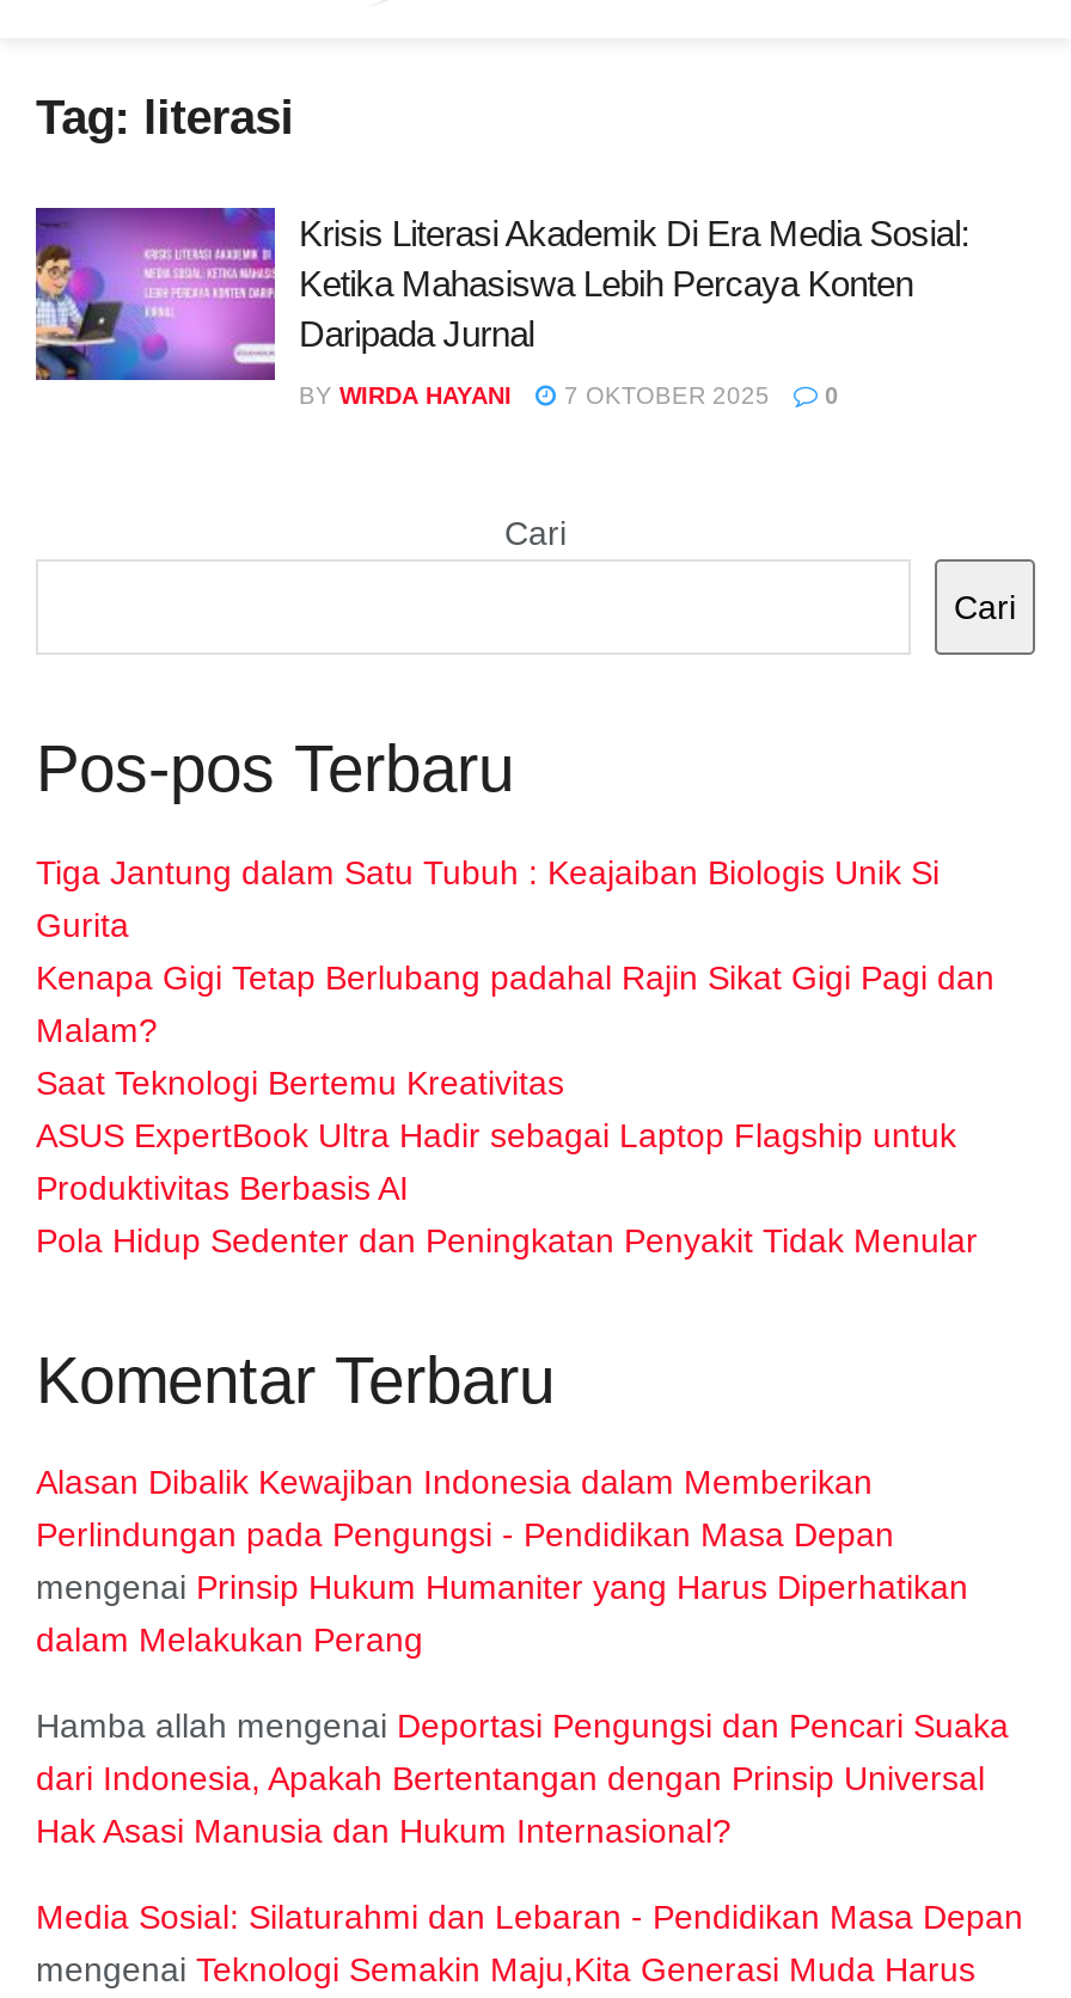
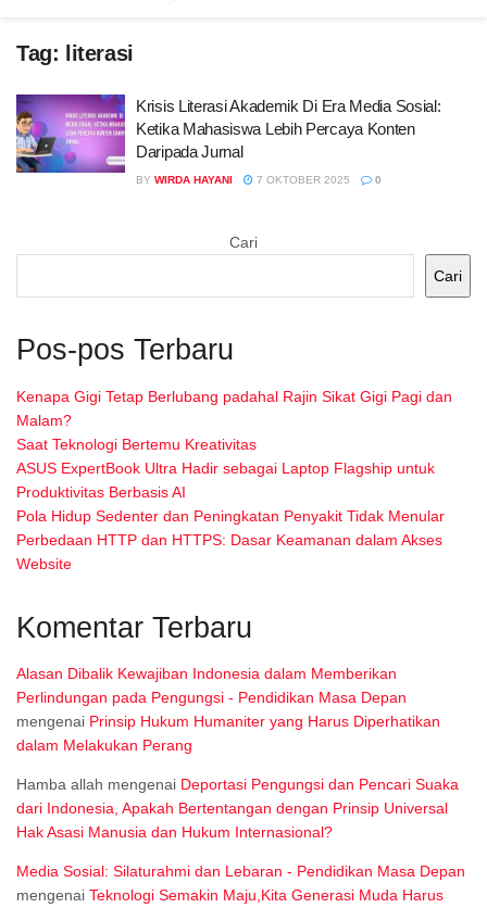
- Tiga Jantung dalam Satu Tubuh : Keajaiban Biologis Unik Si
- Gurita

moved up: Kenapa Gigi Tetap Berlubang padahal Rajin Sikat Gigi Pagi dan | Malam? | Saat Teknologi Bertemu Kreativitas | ASUS ExpertBook Ultra Hadir sebagai Laptop Flagship untuk | Produktivitas Berbasis AI | Pola Hidup Sedenter dan Peningkatan Penyakit Tidak Menular

+ Perbedaan HTTP dan HTTPS: Dasar Keamanan dalam Akses
+ Website
